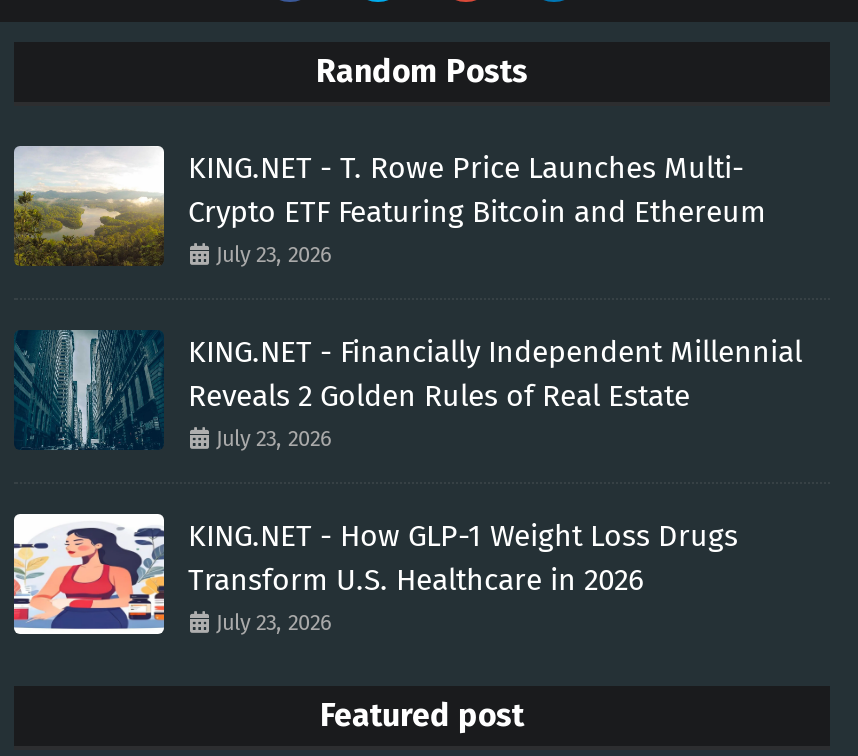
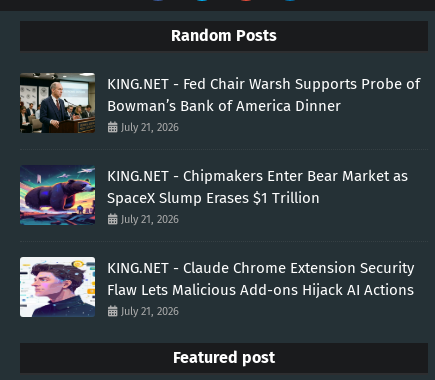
- [image]
- KING.NET - T. Rowe Price Launches Multi-
- Crypto ETF Featuring Bitcoin and Ethereum
- July 23, 2026
+ [image]
+ KING.NET - Fed Chair Warsh Supports Probe of
+ Bowman’s Bank of America Dinner
+ July 21, 2026

- [image]
- KING.NET - Financially Independent Millennial
- Reveals 2 Golden Rules of Real Estate
- July 23, 2026
+ [image]
+ KING.NET - Chipmakers Enter Bear Market as
+ SpaceX Slump Erases $1 Trillion
+ July 21, 2026

- [image]
- KING.NET - How GLP-1 Weight Loss Drugs
- Transform U.S. Healthcare in 2026
- July 23, 2026
+ [image]
+ KING.NET - Claude Chrome Extension Security
+ Flaw Lets Malicious Add-ons Hijack AI Actions
+ July 21, 2026
